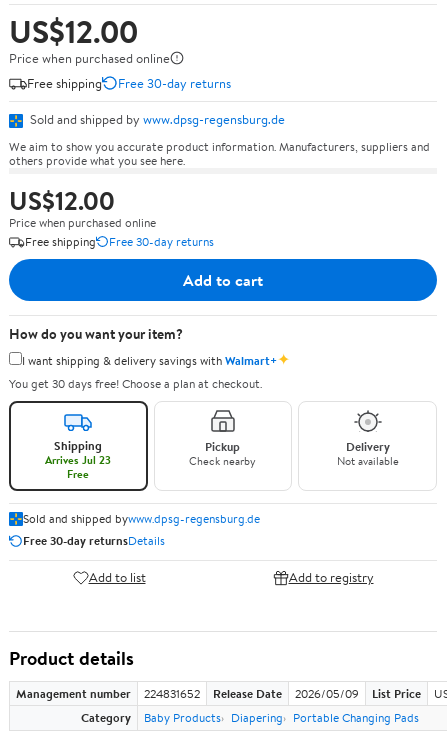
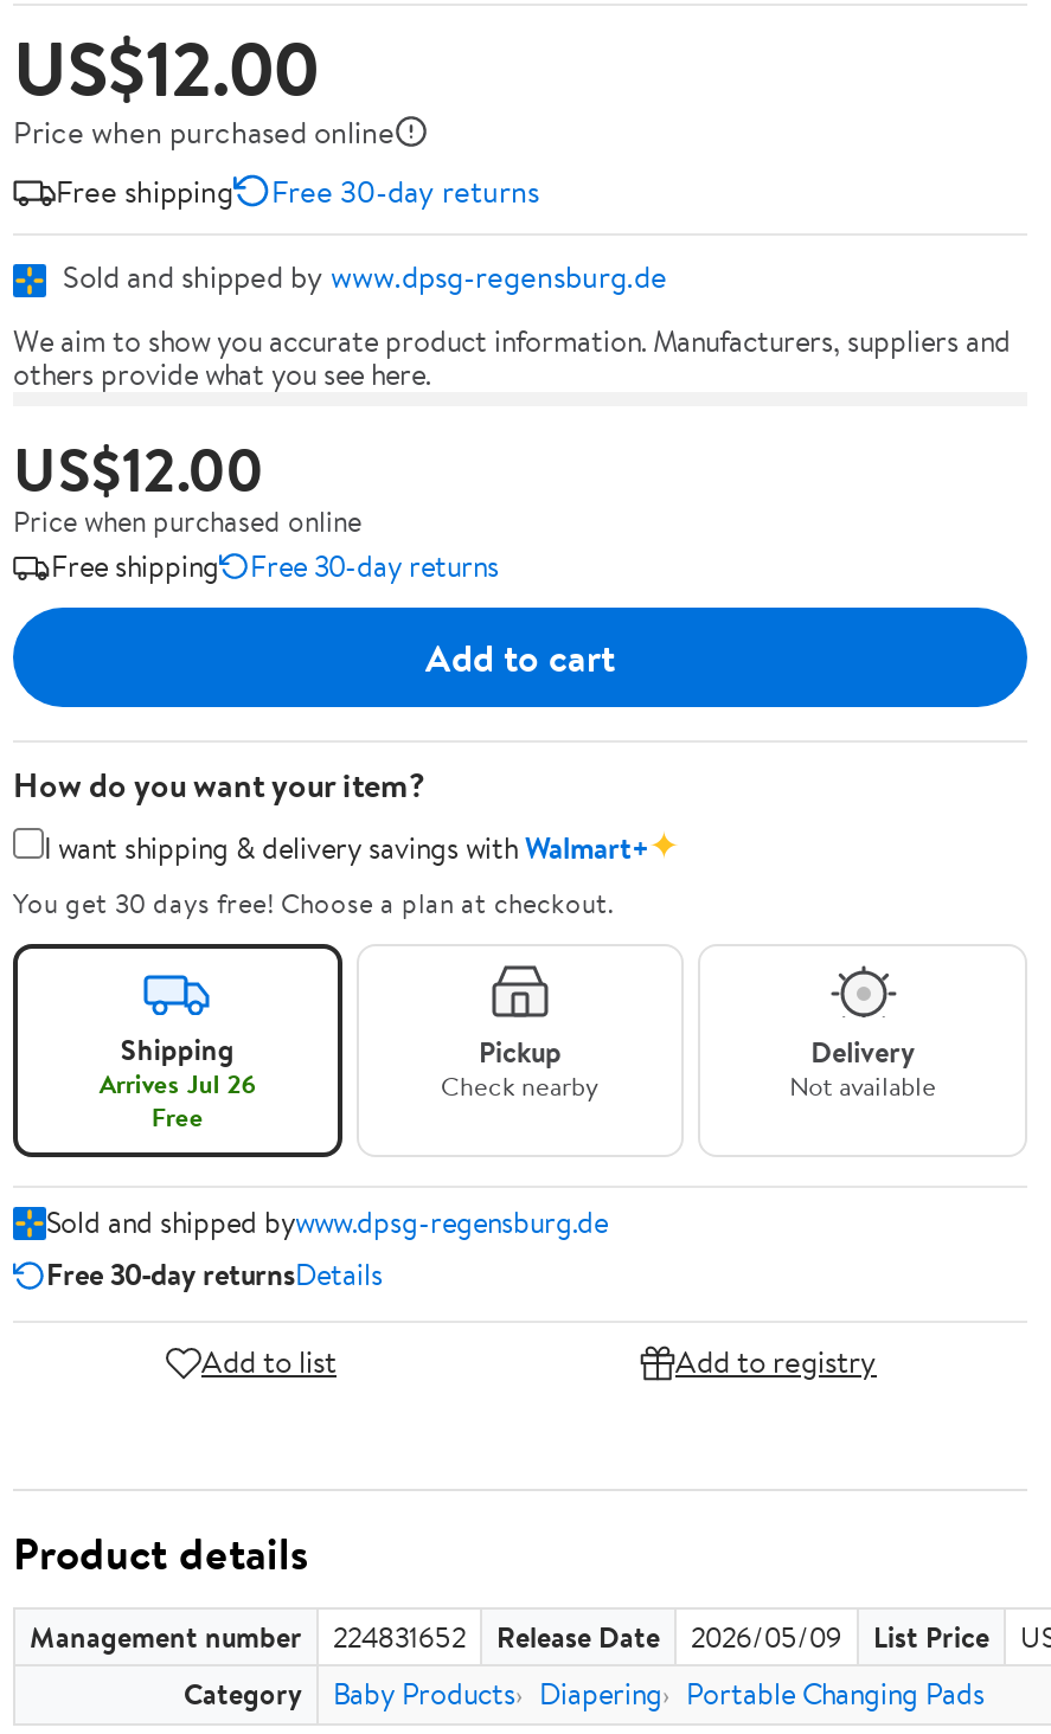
- Arrives Jul 23
+ Arrives Jul 26
